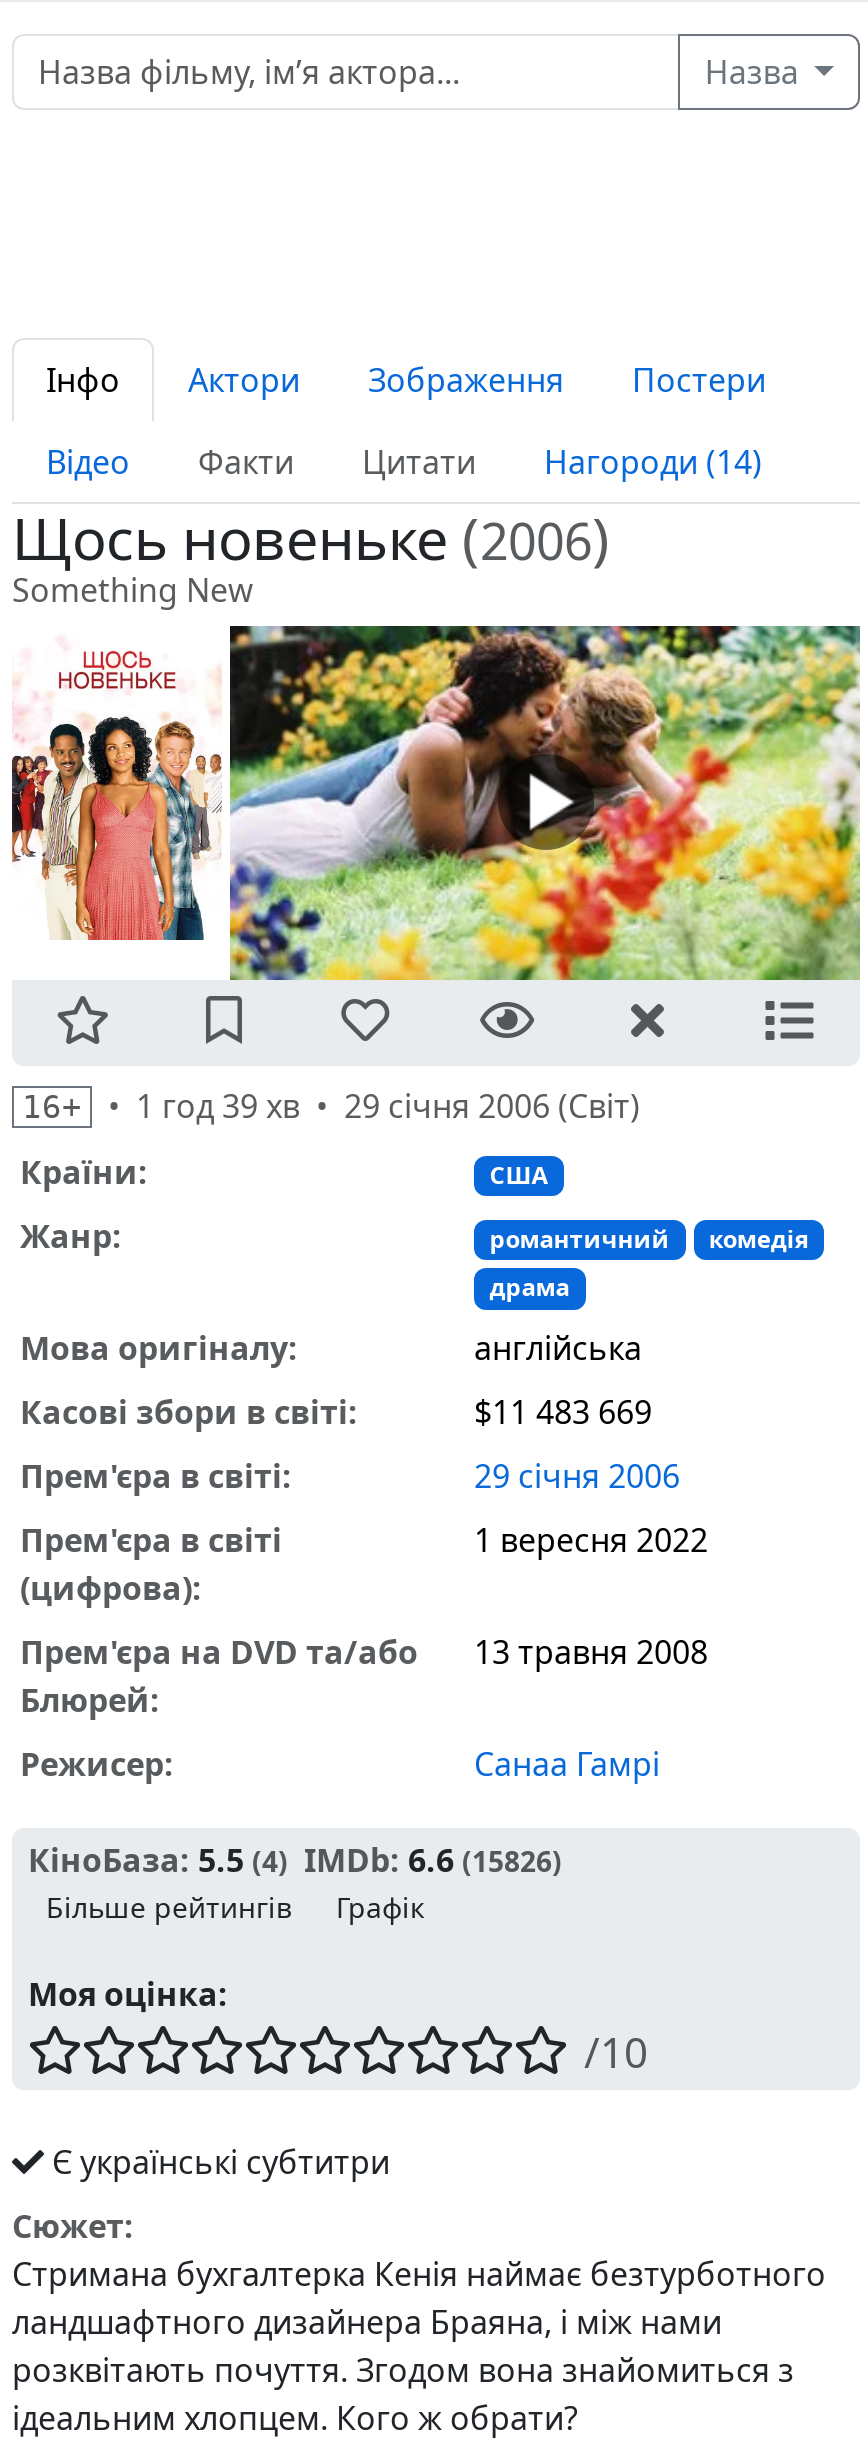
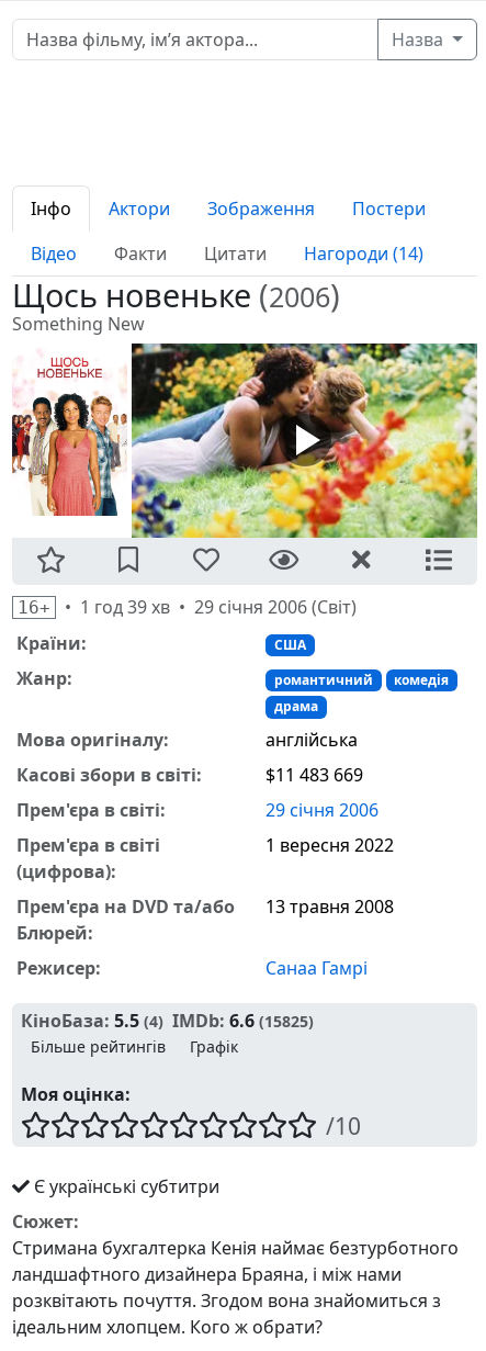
- КіноБаза: 5.5 (4) IMDb: 6.6 (15826)
+ КіноБаза: 5.5 (4) IMDb: 6.6 (15825)
